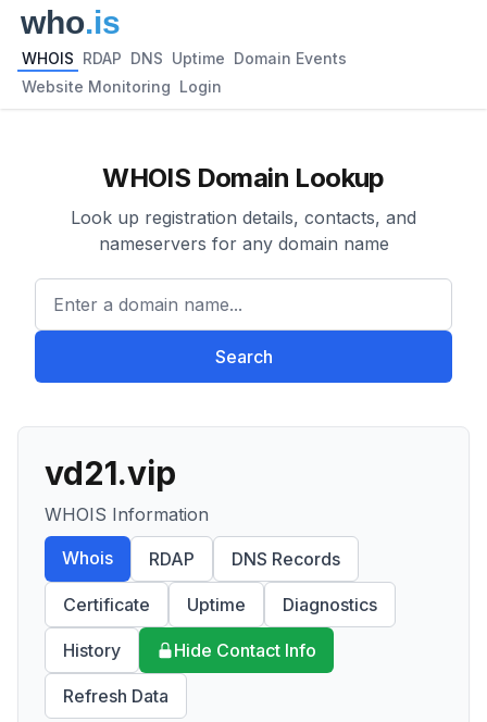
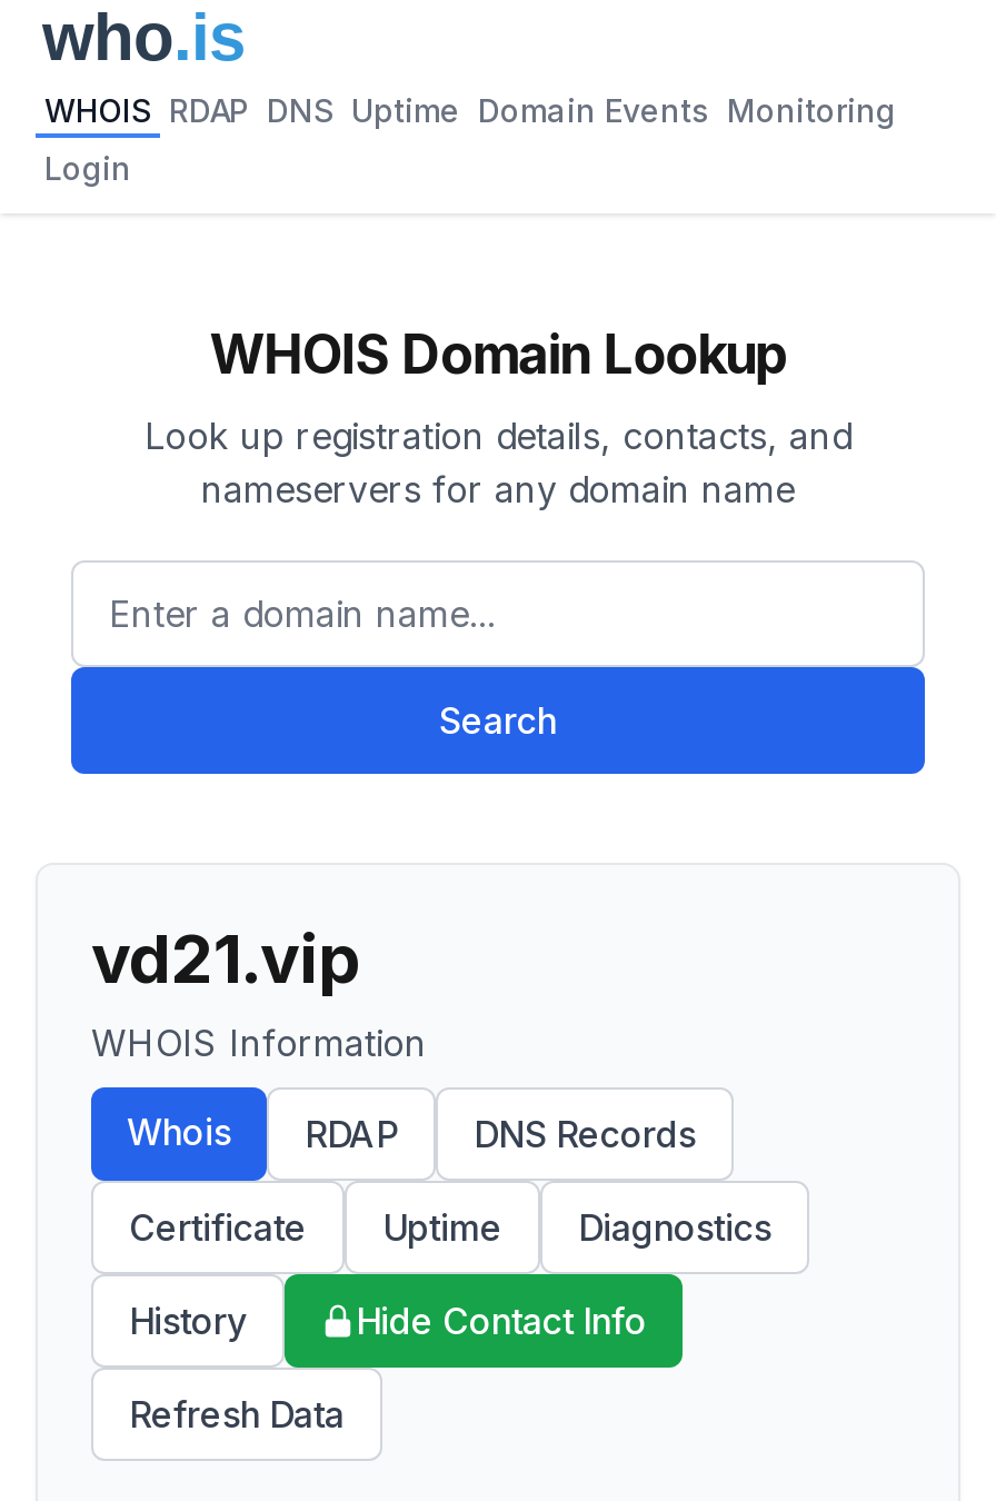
- WHOIS RDAP DNS Uptime Domain Events
+ WHOIS RDAP DNS Uptime Domain Events Monitoring

- Website Monitoring Login
+ Login
